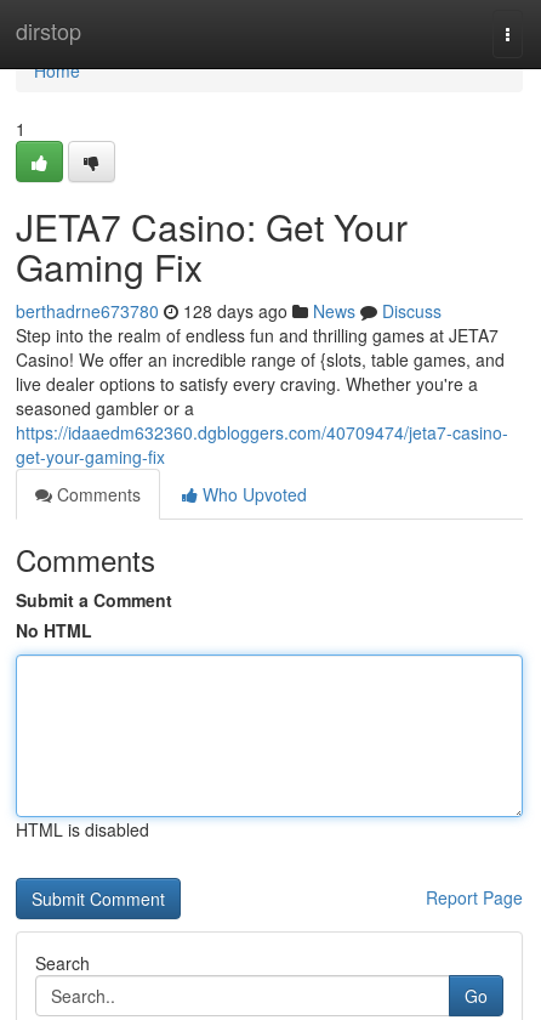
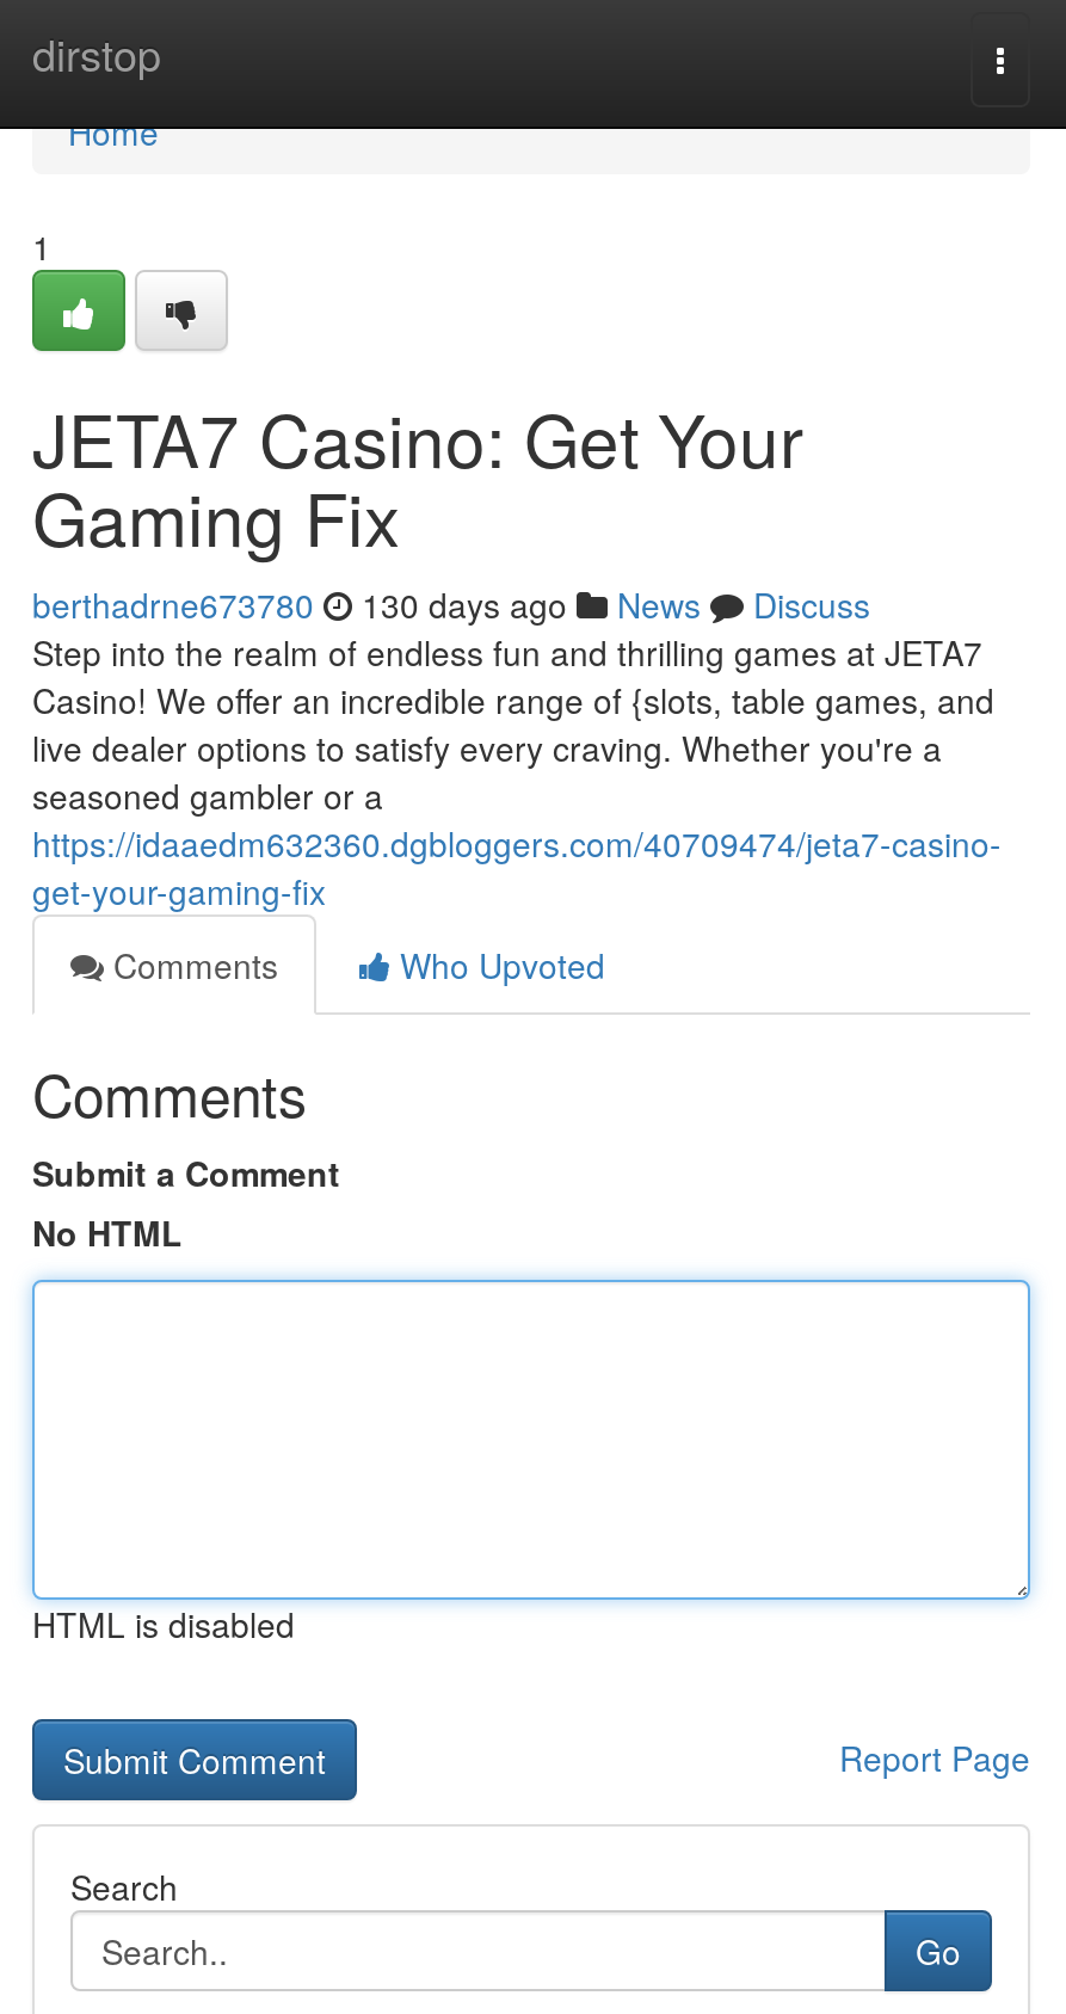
- berthadrne673780 128 days ago News Discuss
+ berthadrne673780 130 days ago News Discuss
